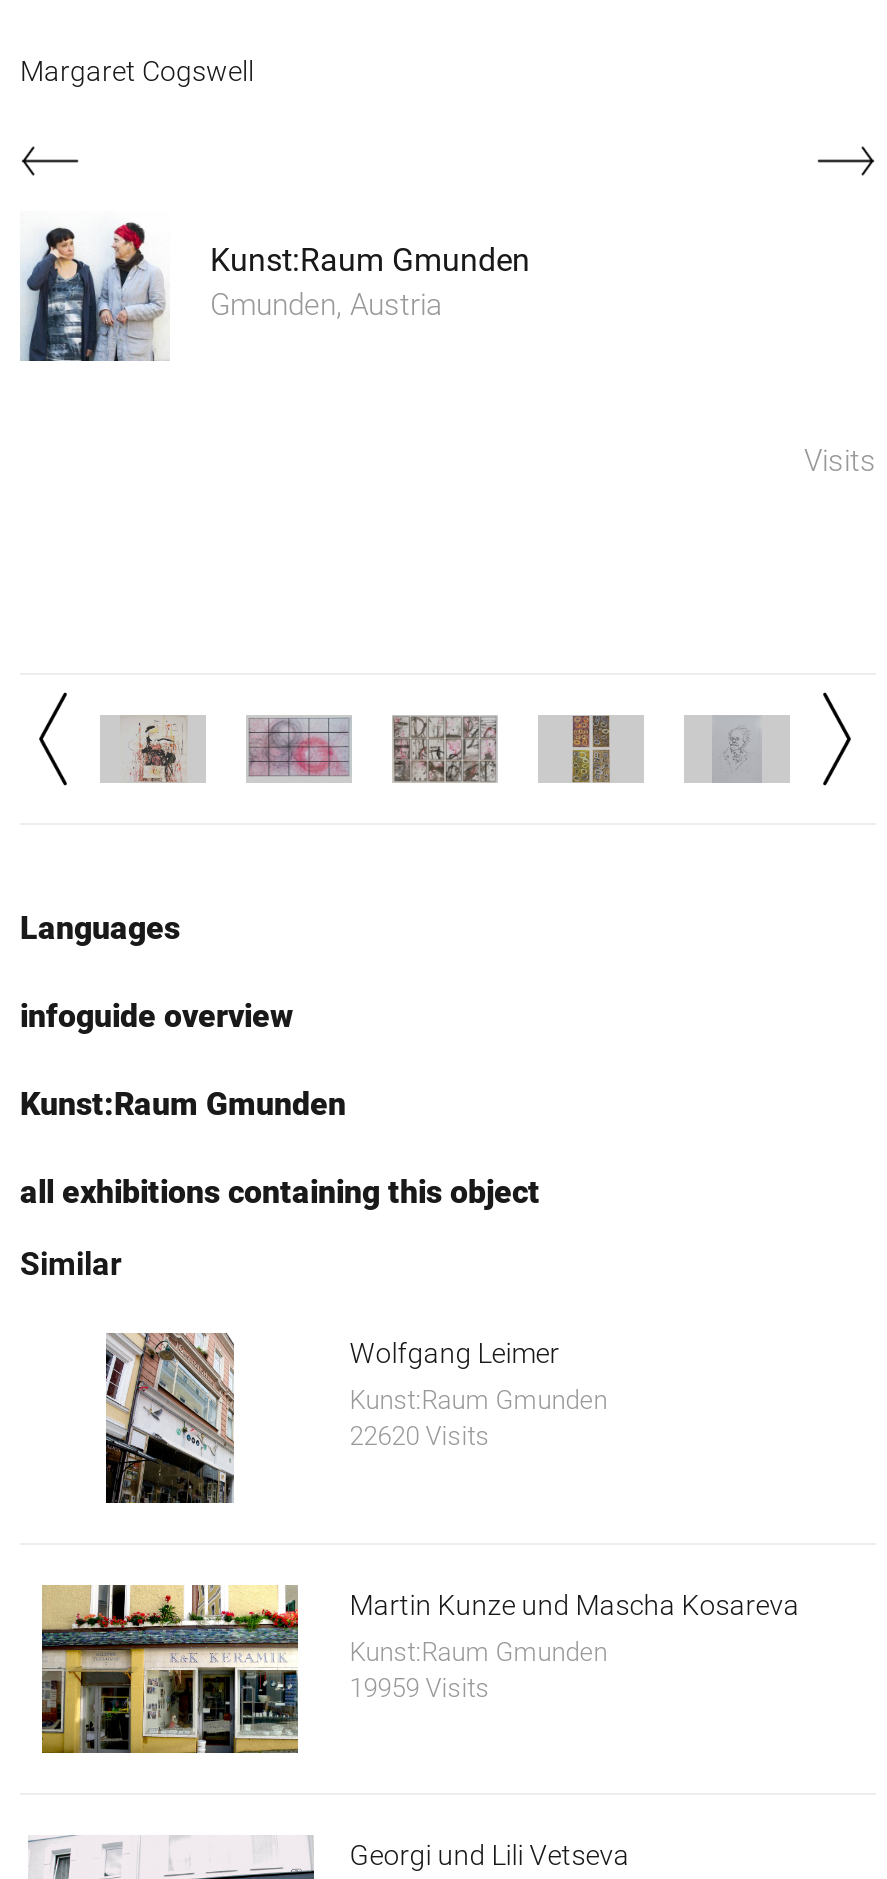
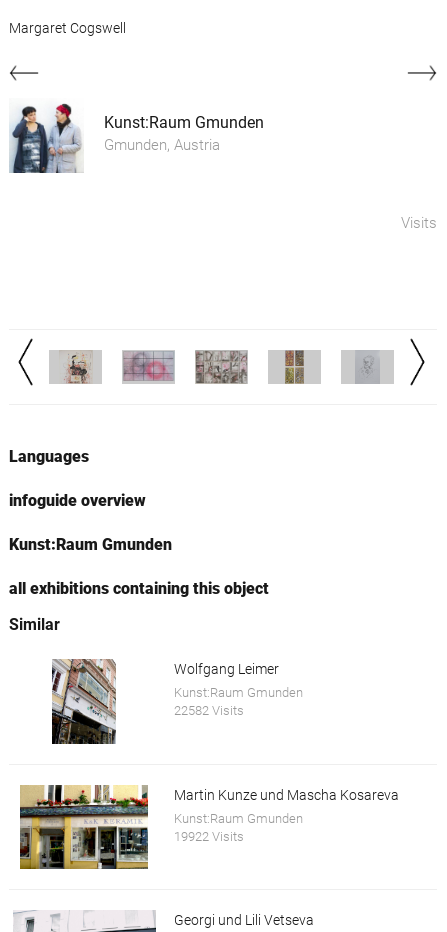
- 22620 Visits
+ 22582 Visits

- 19959 Visits
+ 19922 Visits
